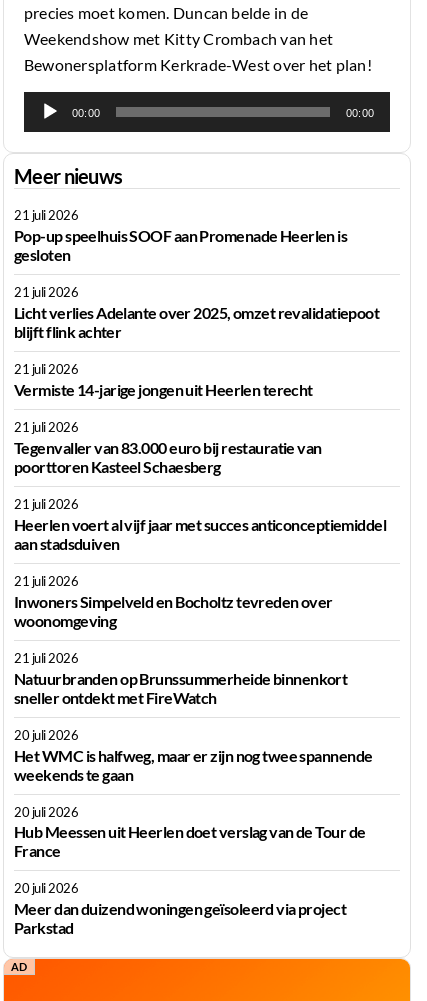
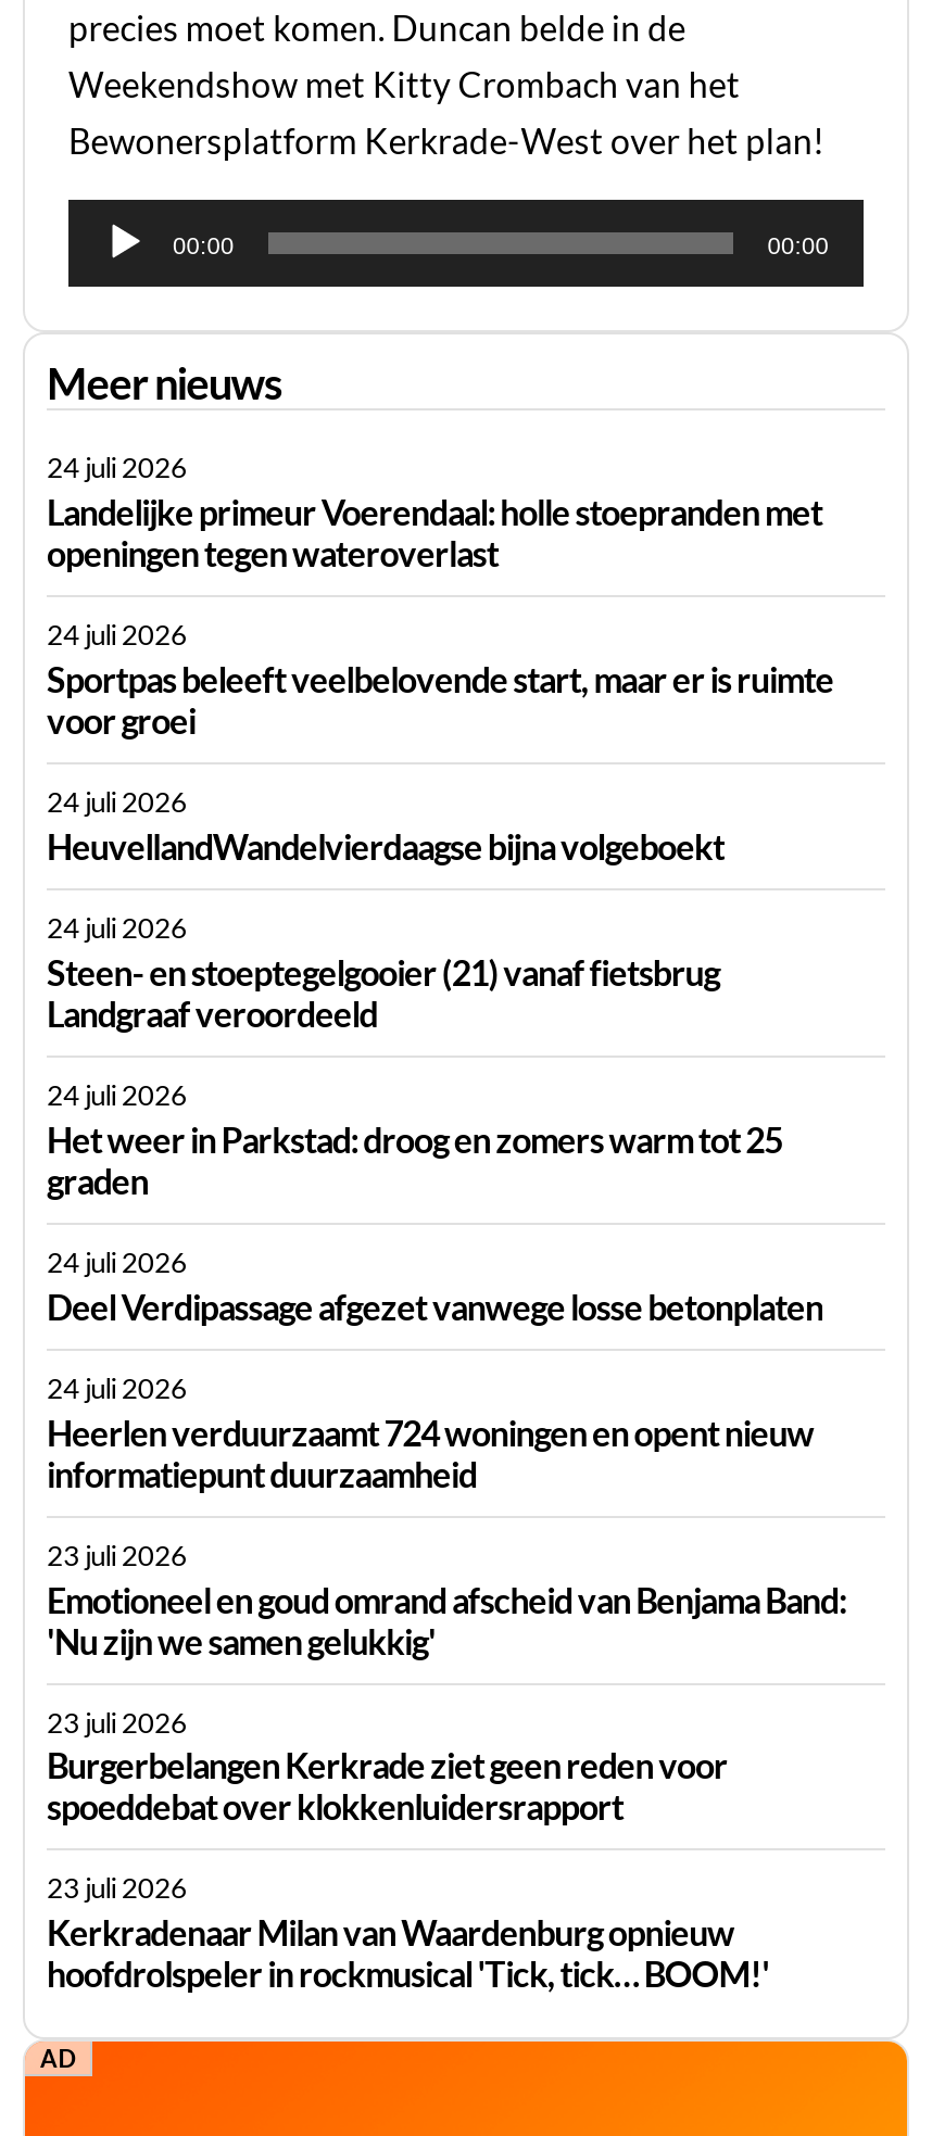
- 21 juli 2026
- Pop-up speelhuis SOOF aan Promenade Heerlen is
- gesloten
+ 24 juli 2026
+ Landelijke primeur Voerendaal: holle stoepranden met
+ openingen tegen wateroverlast

- 21 juli 2026
- Licht verlies Adelante over 2025, omzet revalidatiepoot
- blijft flink achter
+ 24 juli 2026
+ Sportpas beleeft veelbelovende start, maar er is ruimte
+ voor groei

- 21 juli 2026
- Vermiste 14-jarige jongen uit Heerlen terecht
+ 24 juli 2026
+ HeuvellandWandelvierdaagse bijna volgeboekt

- 21 juli 2026
- Tegenvaller van 83.000 euro bij restauratie van
- poorttoren Kasteel Schaesberg
+ 24 juli 2026
+ Steen- en stoeptegelgooier (21) vanaf fietsbrug
+ Landgraaf veroordeeld

- 21 juli 2026
- Heerlen voert al vijf jaar met succes anticonceptiemiddel
- aan stadsduiven
+ 24 juli 2026
+ Het weer in Parkstad: droog en zomers warm tot 25
+ graden

- 21 juli 2026
- Inwoners Simpelveld en Bocholtz tevreden over
- woonomgeving
+ 24 juli 2026
+ Deel Verdipassage afgezet vanwege losse betonplaten

- 21 juli 2026
- Natuurbranden op Brunssummerheide binnenkort
- sneller ontdekt met FireWatch
+ 24 juli 2026
+ Heerlen verduurzaamt 724 woningen en opent nieuw
+ informatiepunt duurzaamheid

- 20 juli 2026
- Het WMC is halfweg, maar er zijn nog twee spannende
- weekends te gaan
+ 23 juli 2026
+ Emotioneel en goud omrand afscheid van Benjama Band:
+ 'Nu zijn we samen gelukkig'

- 20 juli 2026
- Hub Meessen uit Heerlen doet verslag van de Tour de
- France
+ 23 juli 2026
+ Burgerbelangen Kerkrade ziet geen reden voor
+ spoeddebat over klokkenluidersrapport

- 20 juli 2026
- Meer dan duizend woningen geïsoleerd via project
- Parkstad
+ 23 juli 2026
+ Kerkradenaar Milan van Waardenburg opnieuw
+ hoofdrolspeler in rockmusical 'Tick, tick… BOOM!'
